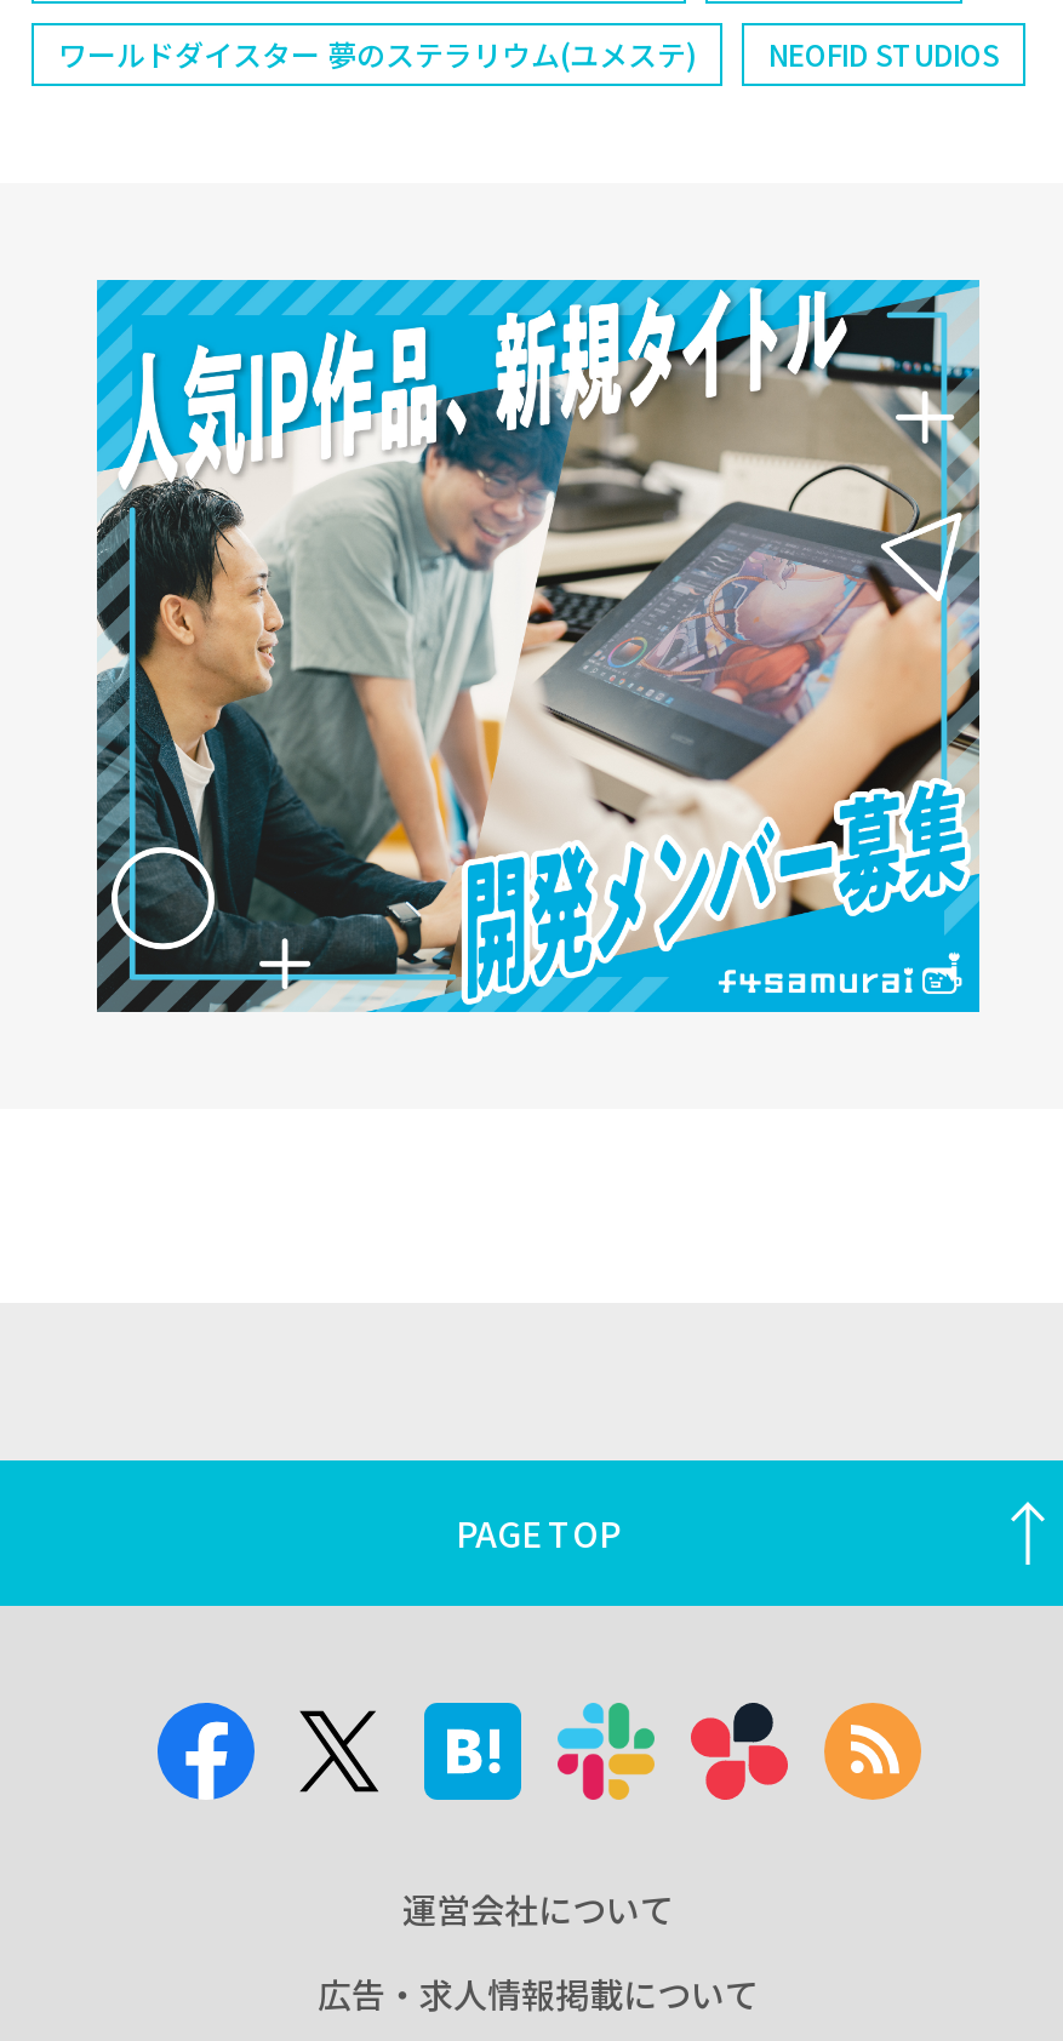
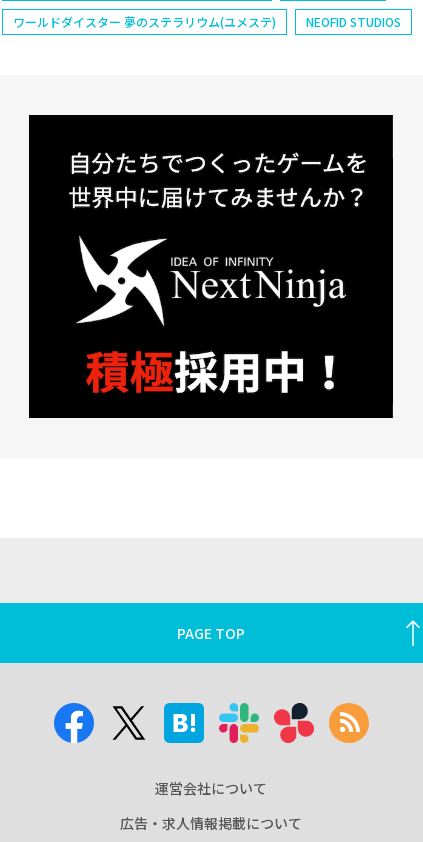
- [image]
+ [image]
